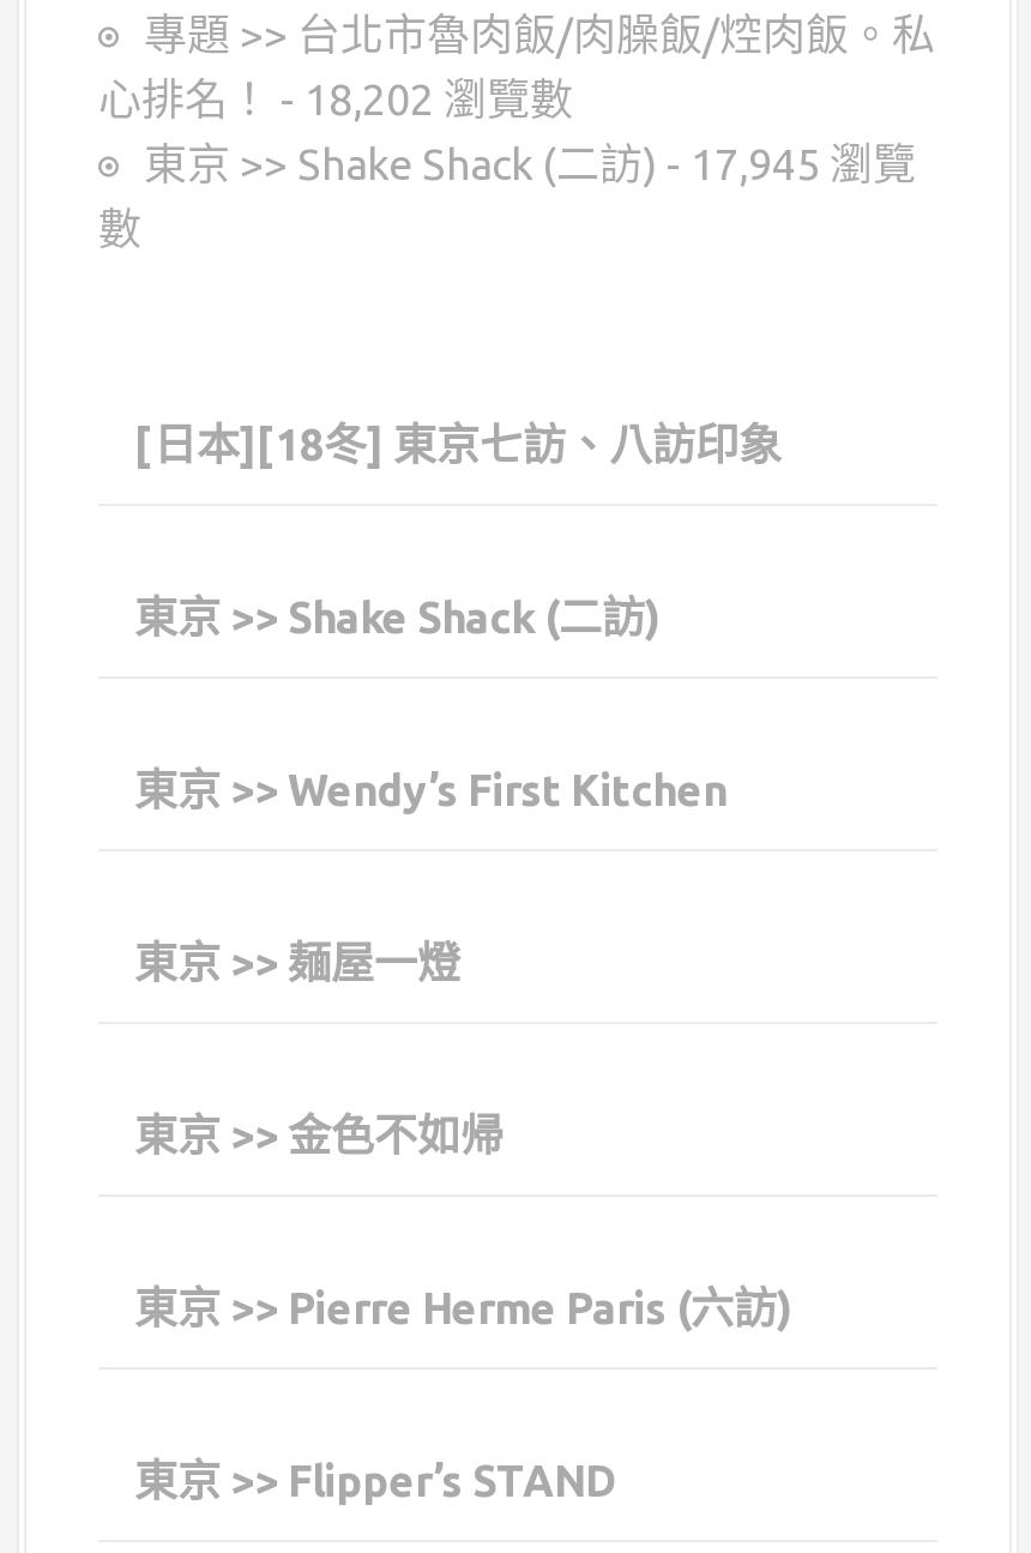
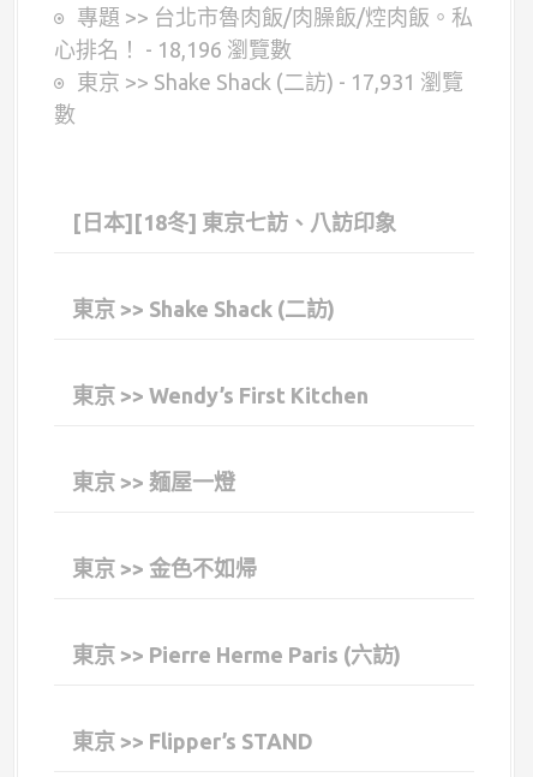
- 心排名！- 18,202 瀏覽數
+ 心排名！- 18,196 瀏覽數

- 東京 >> Shake Shack (二訪) - 17,945 瀏覽
+ 東京 >> Shake Shack (二訪) - 17,931 瀏覽
